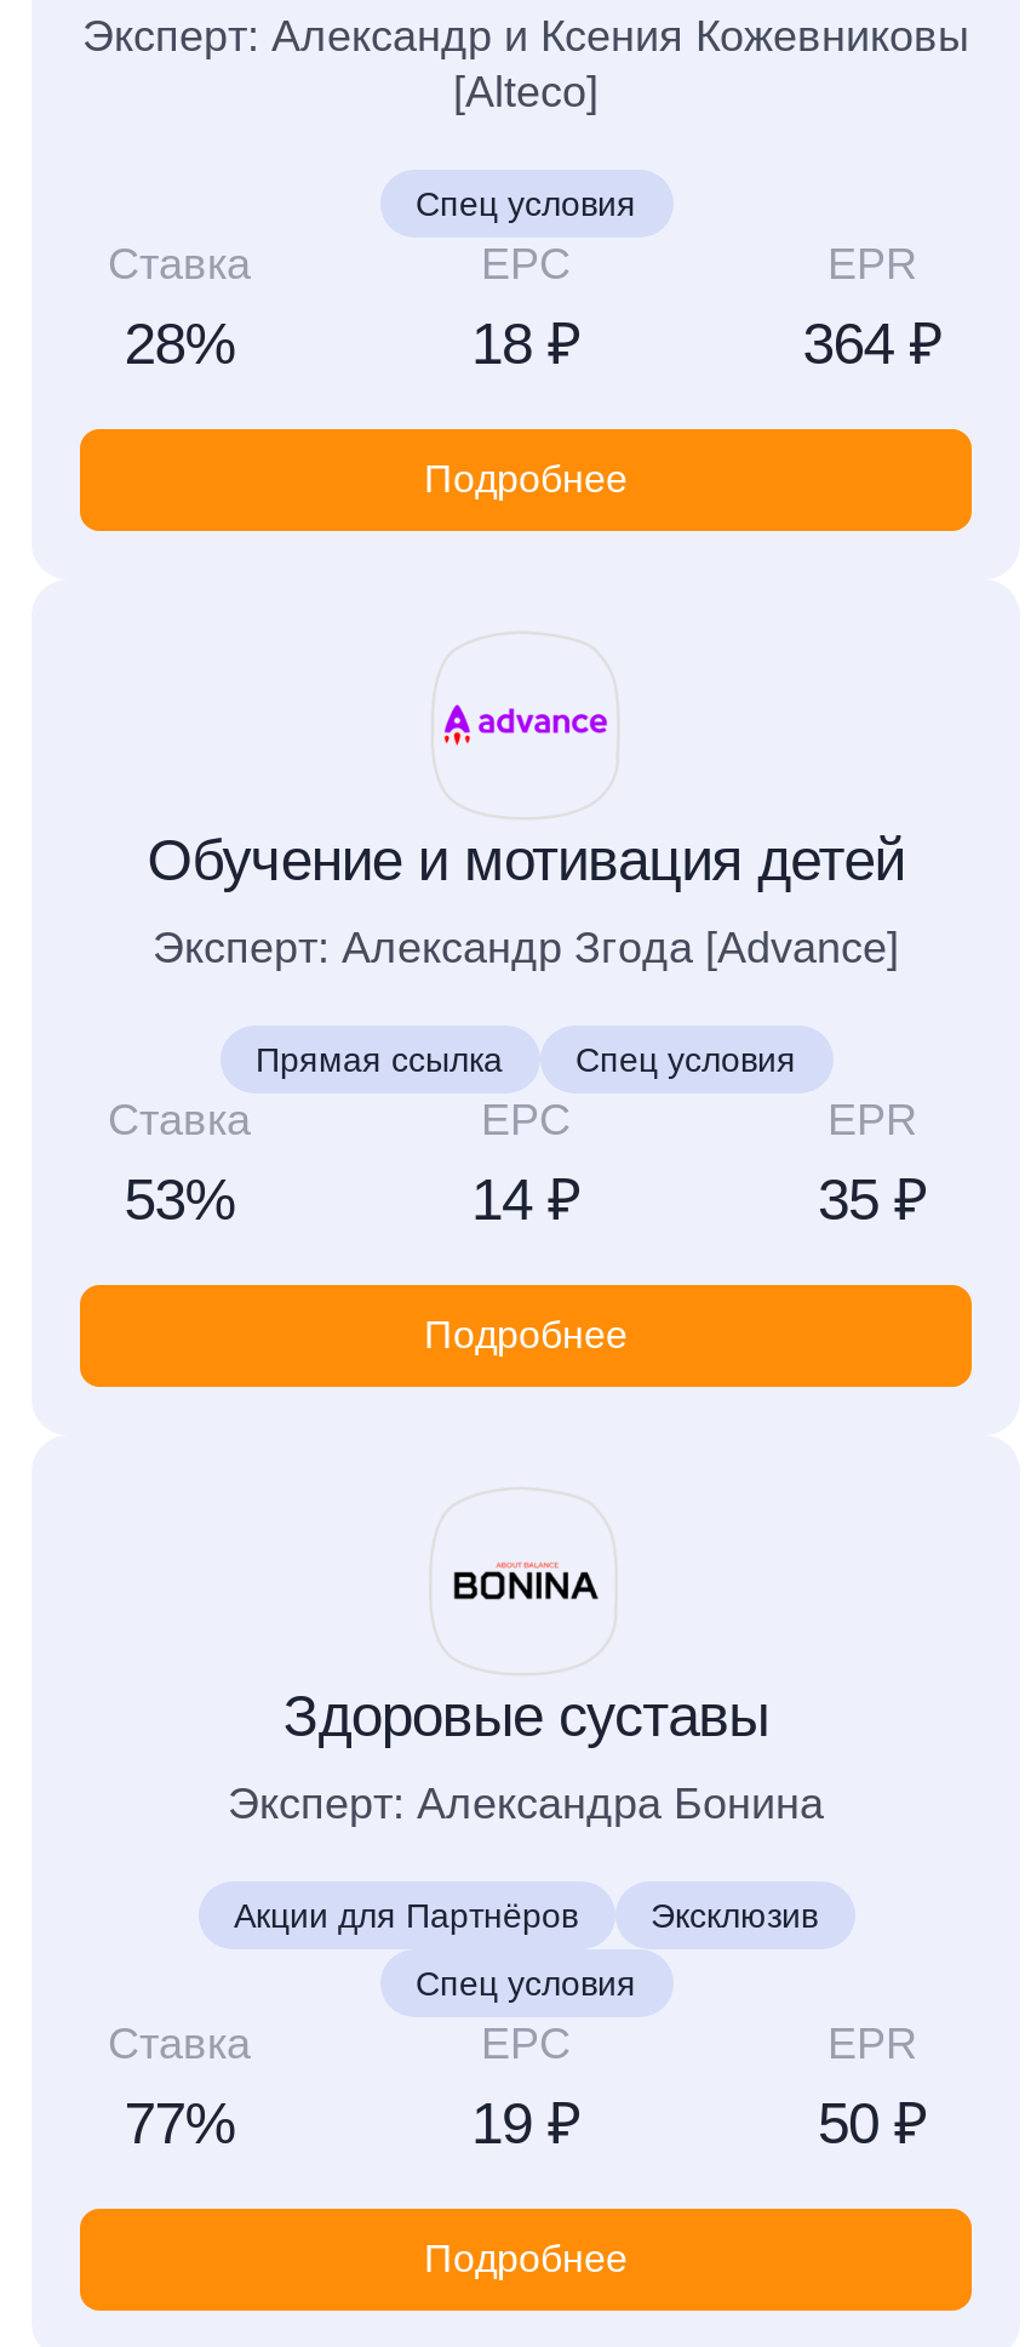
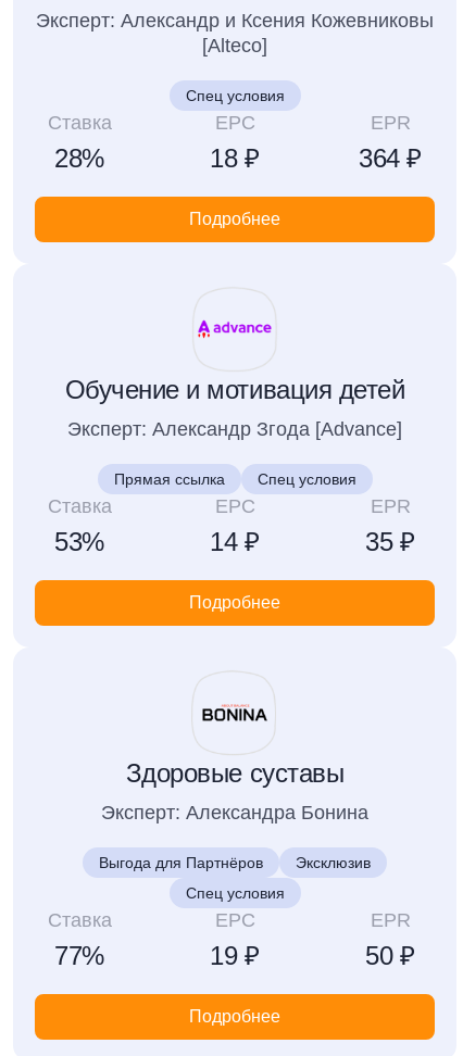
- Акции для Партнёров
+ Выгода для Партнёров
